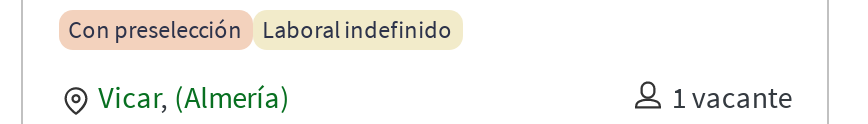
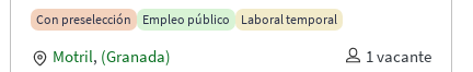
- Laboral indefinido
+ Empleo público
+ Laboral temporal

- Vicar, (Almería)
+ Motril, (Granada)
